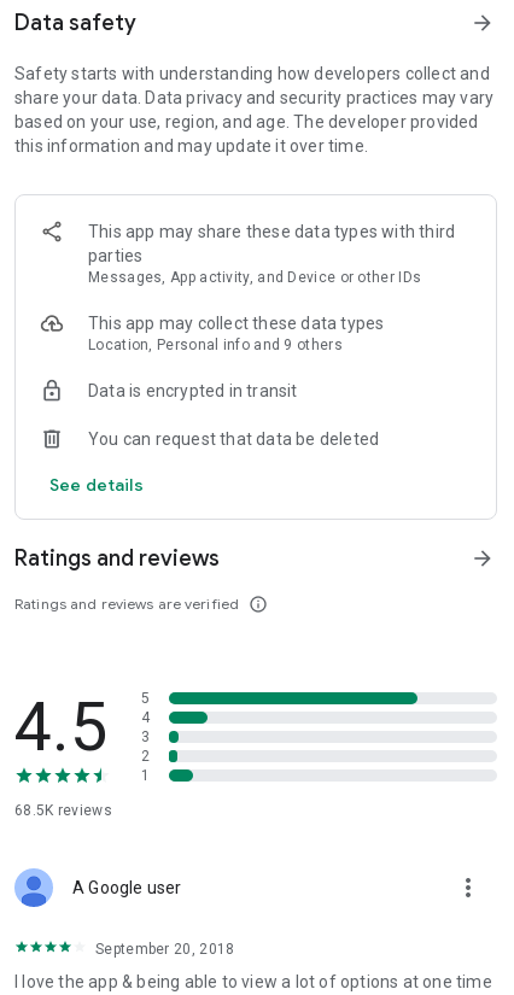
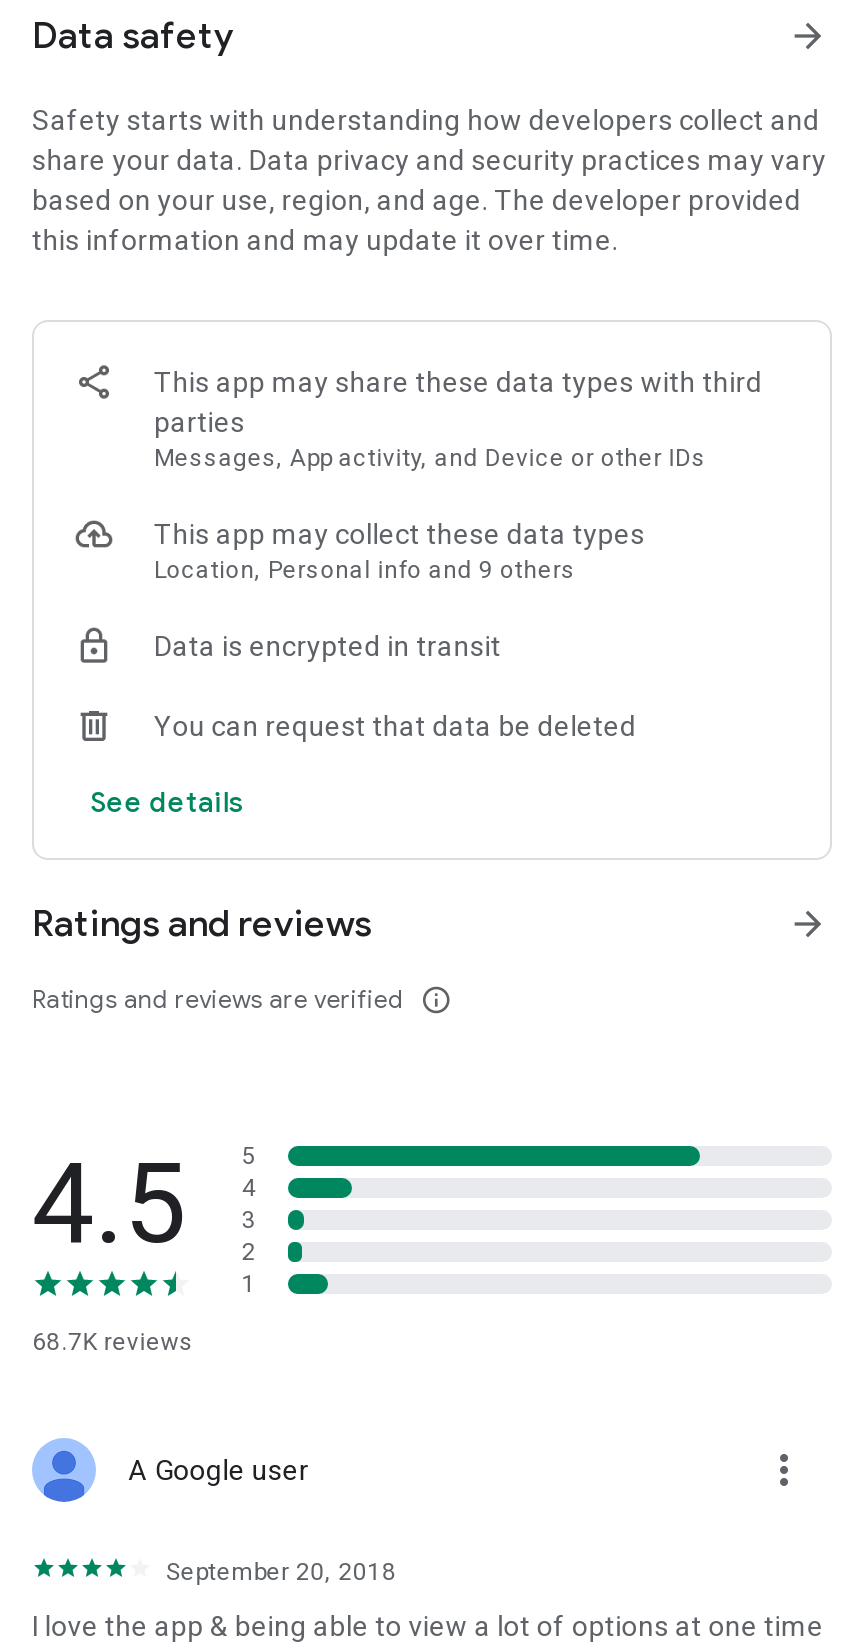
- 68.5K reviews
+ 68.7K reviews
